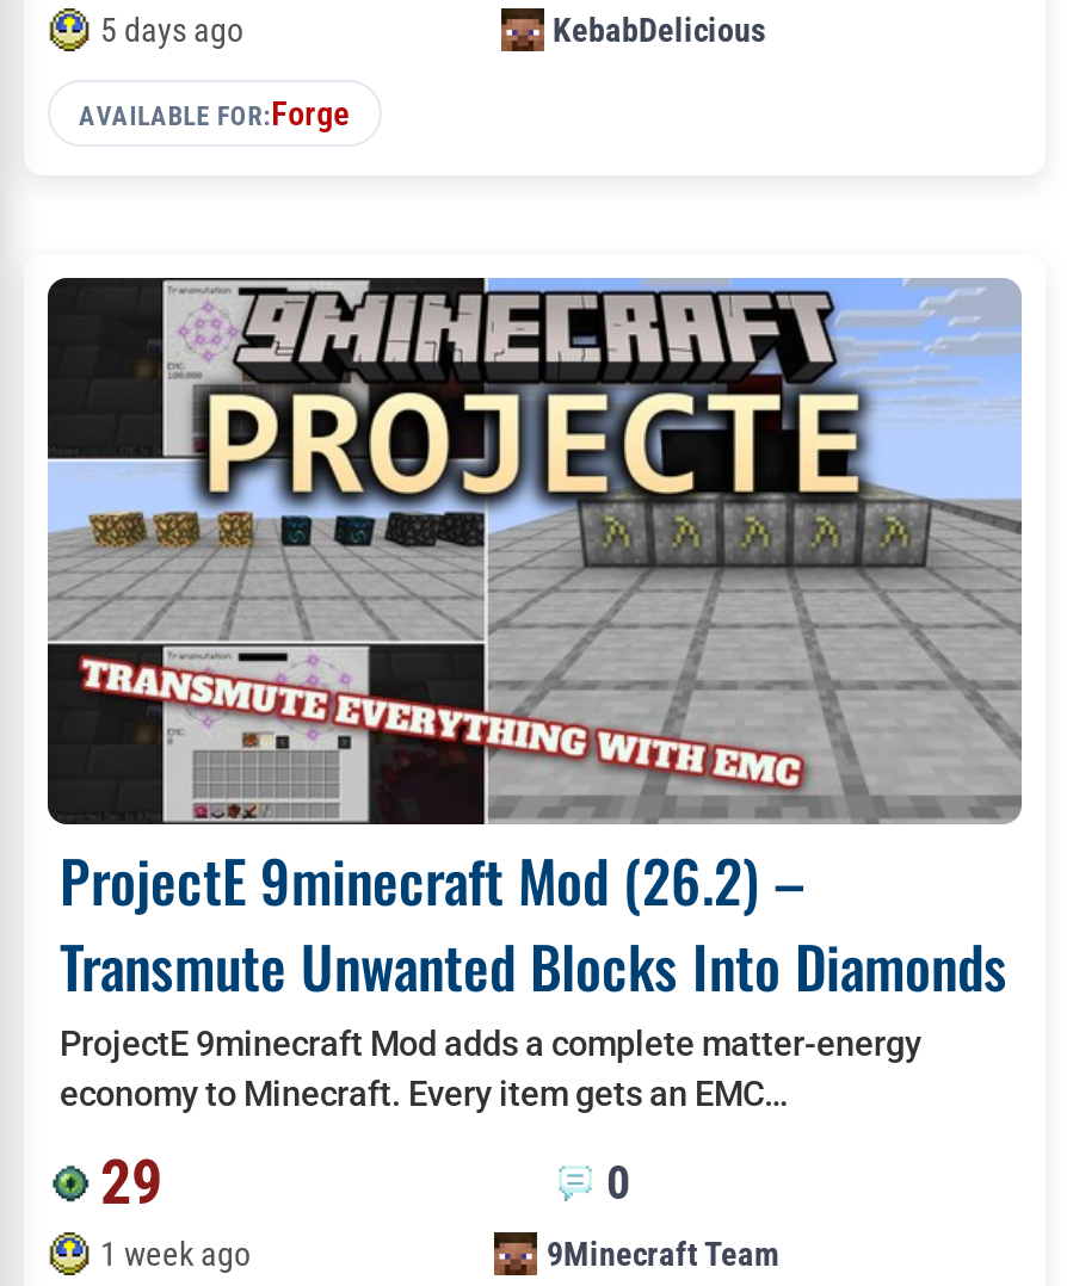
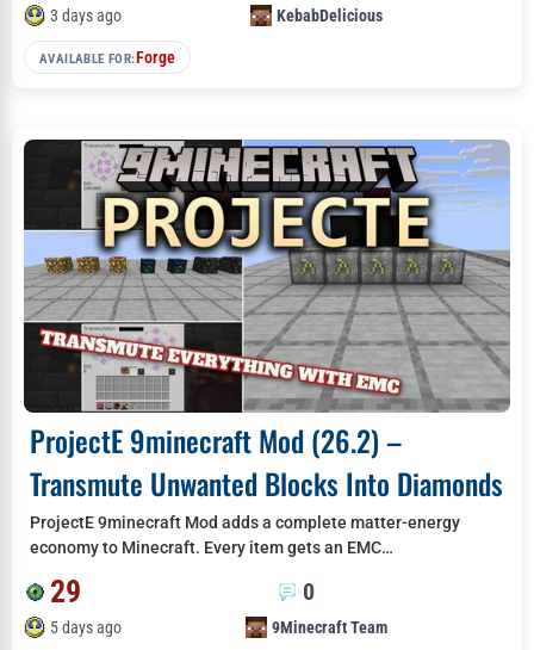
- 5 days ago
+ 3 days ago

- 1 week ago
+ 5 days ago
